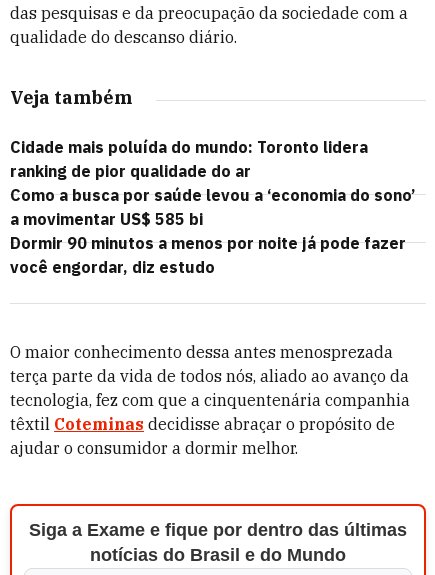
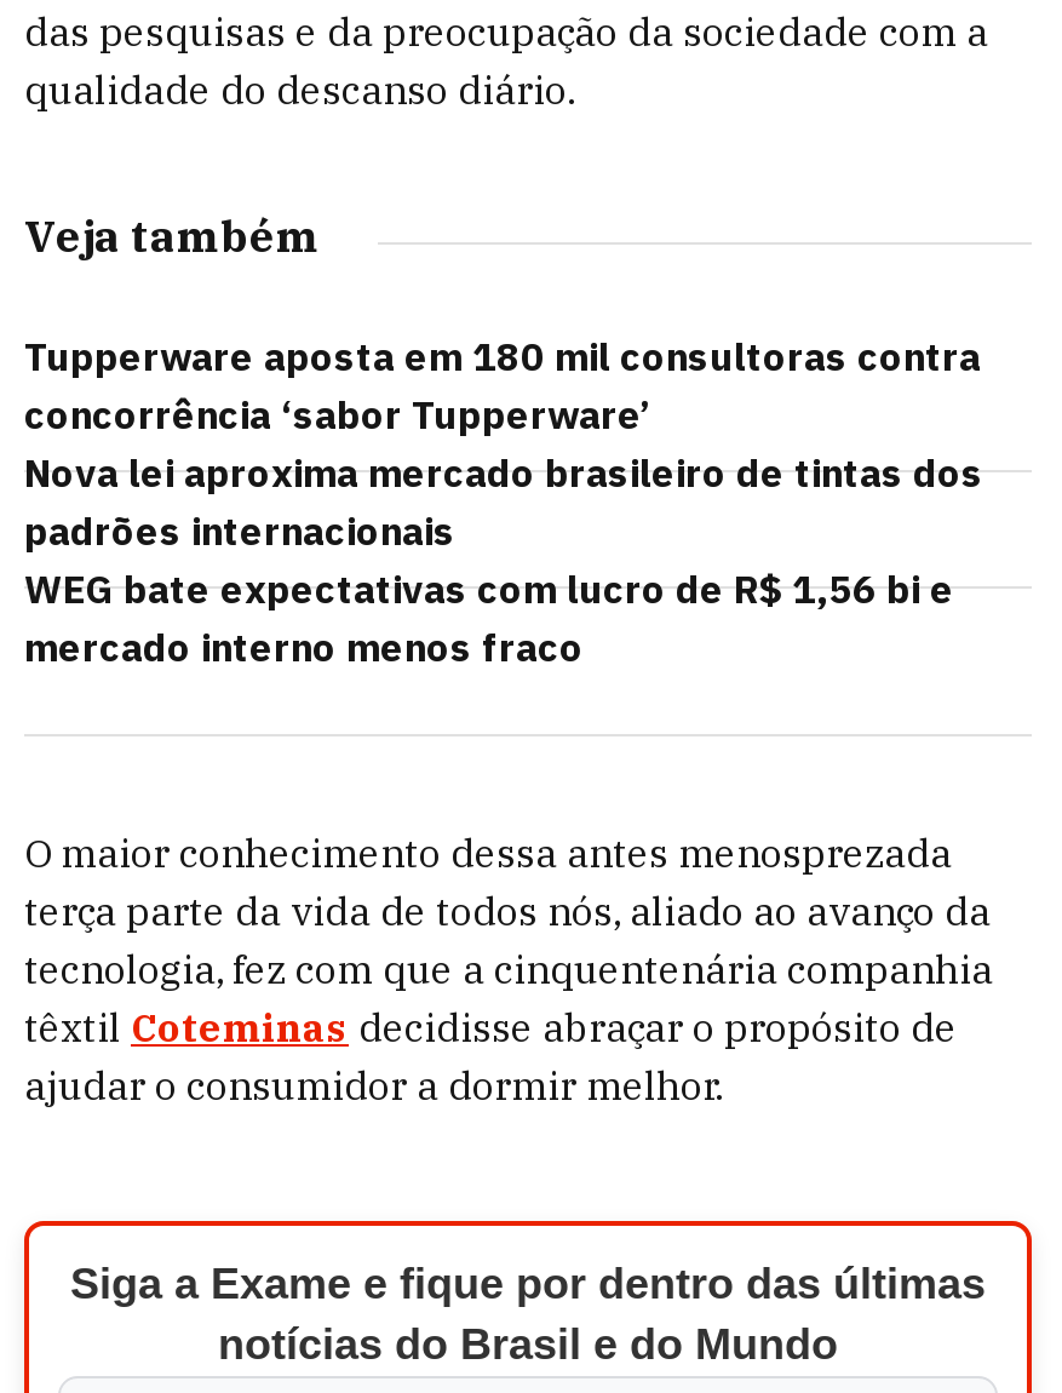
- Cidade mais poluída do mundo: Toronto lidera
- ranking de pior qualidade do ar
- Como a busca por saúde levou a ‘economia do sono’
- a movimentar US$ 585 bi
- Dormir 90 minutos a menos por noite já pode fazer
- você engordar, diz estudo
+ Tupperware aposta em 180 mil consultoras contra
+ concorrência ‘sabor Tupperware’
+ Nova lei aproxima mercado brasileiro de tintas dos
+ padrões internacionais
+ WEG bate expectativas com lucro de R$ 1,56 bi e
+ mercado interno menos fraco
